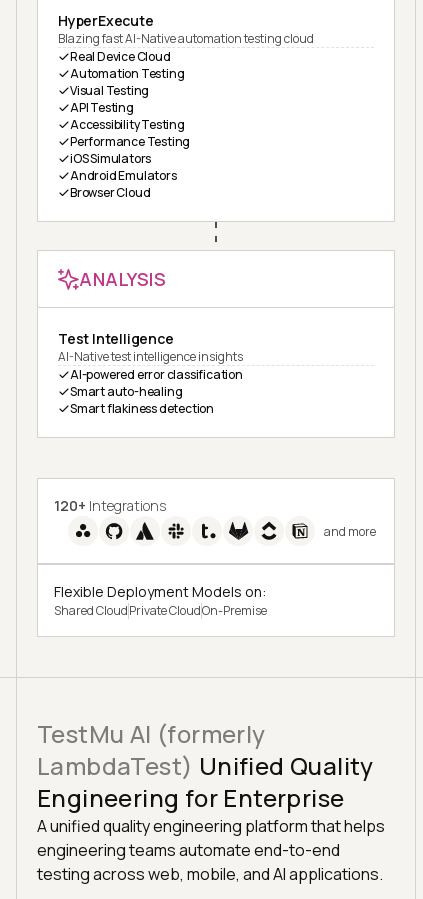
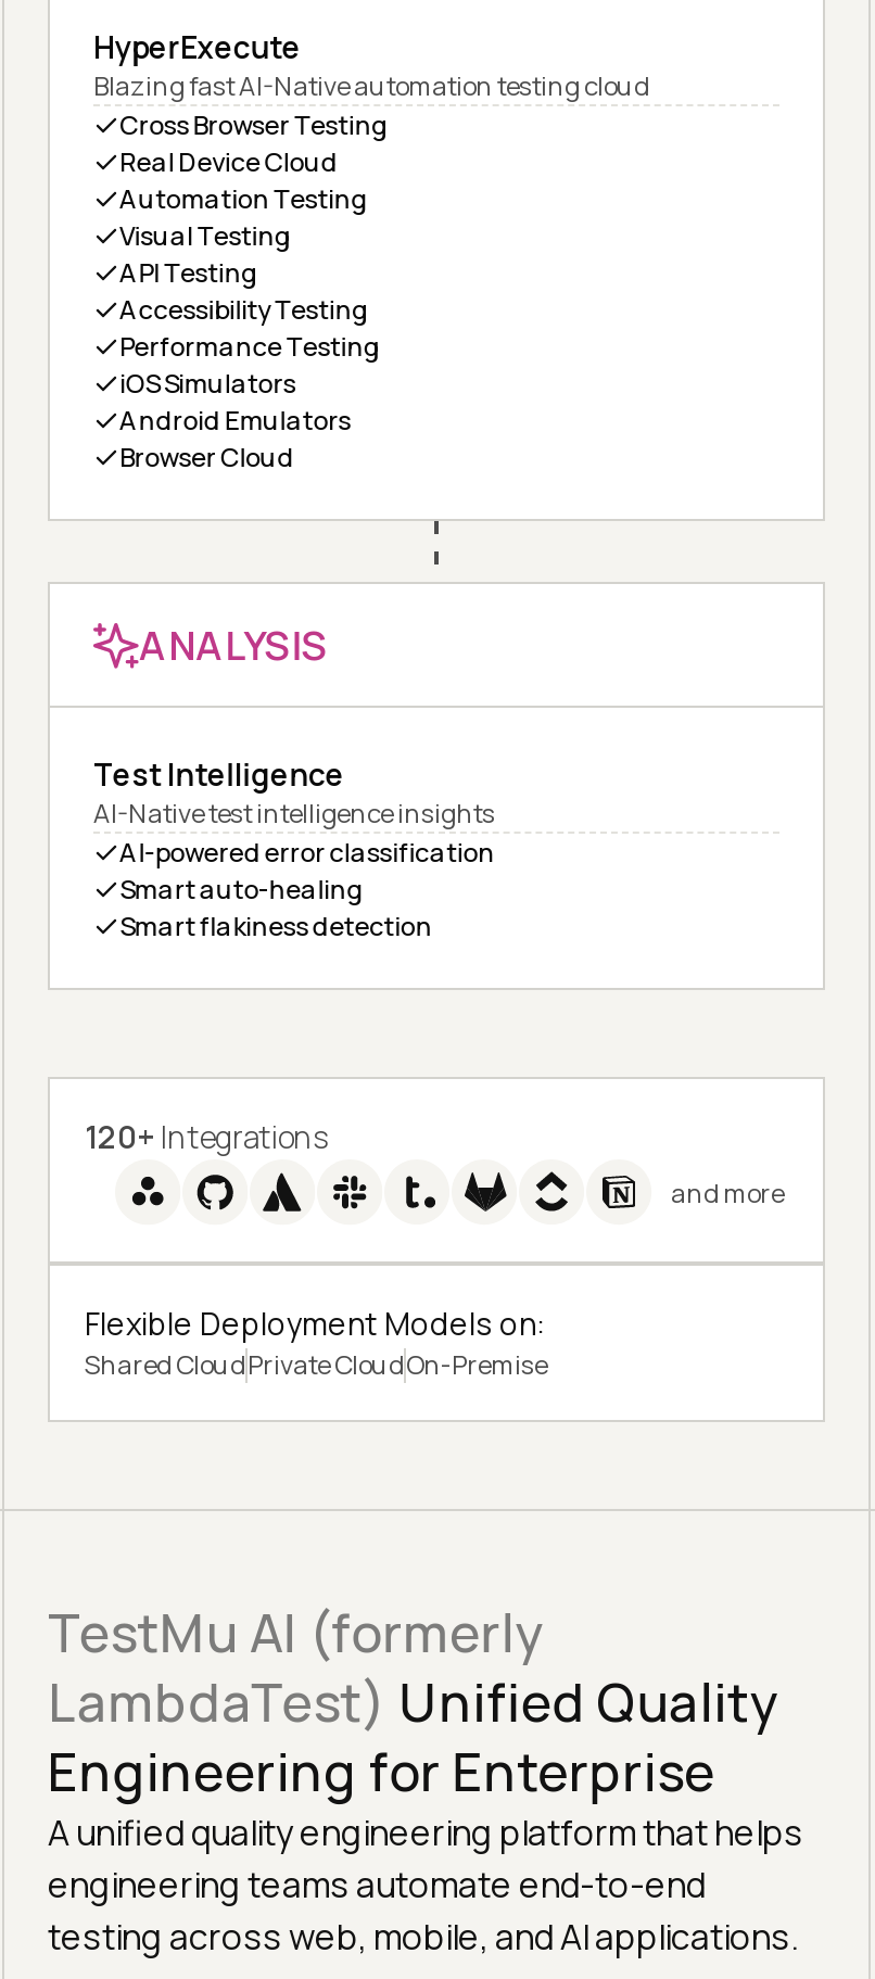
+ Cross Browser Testing
